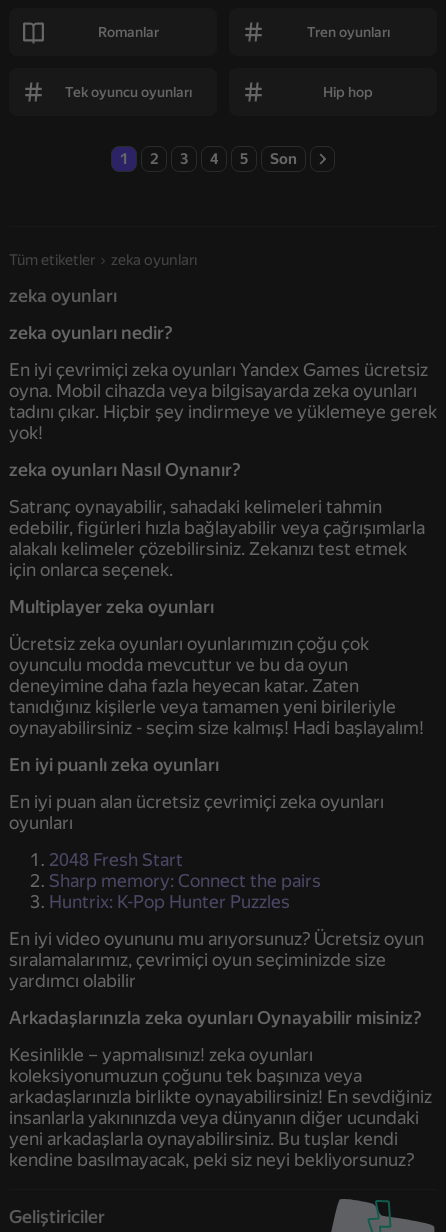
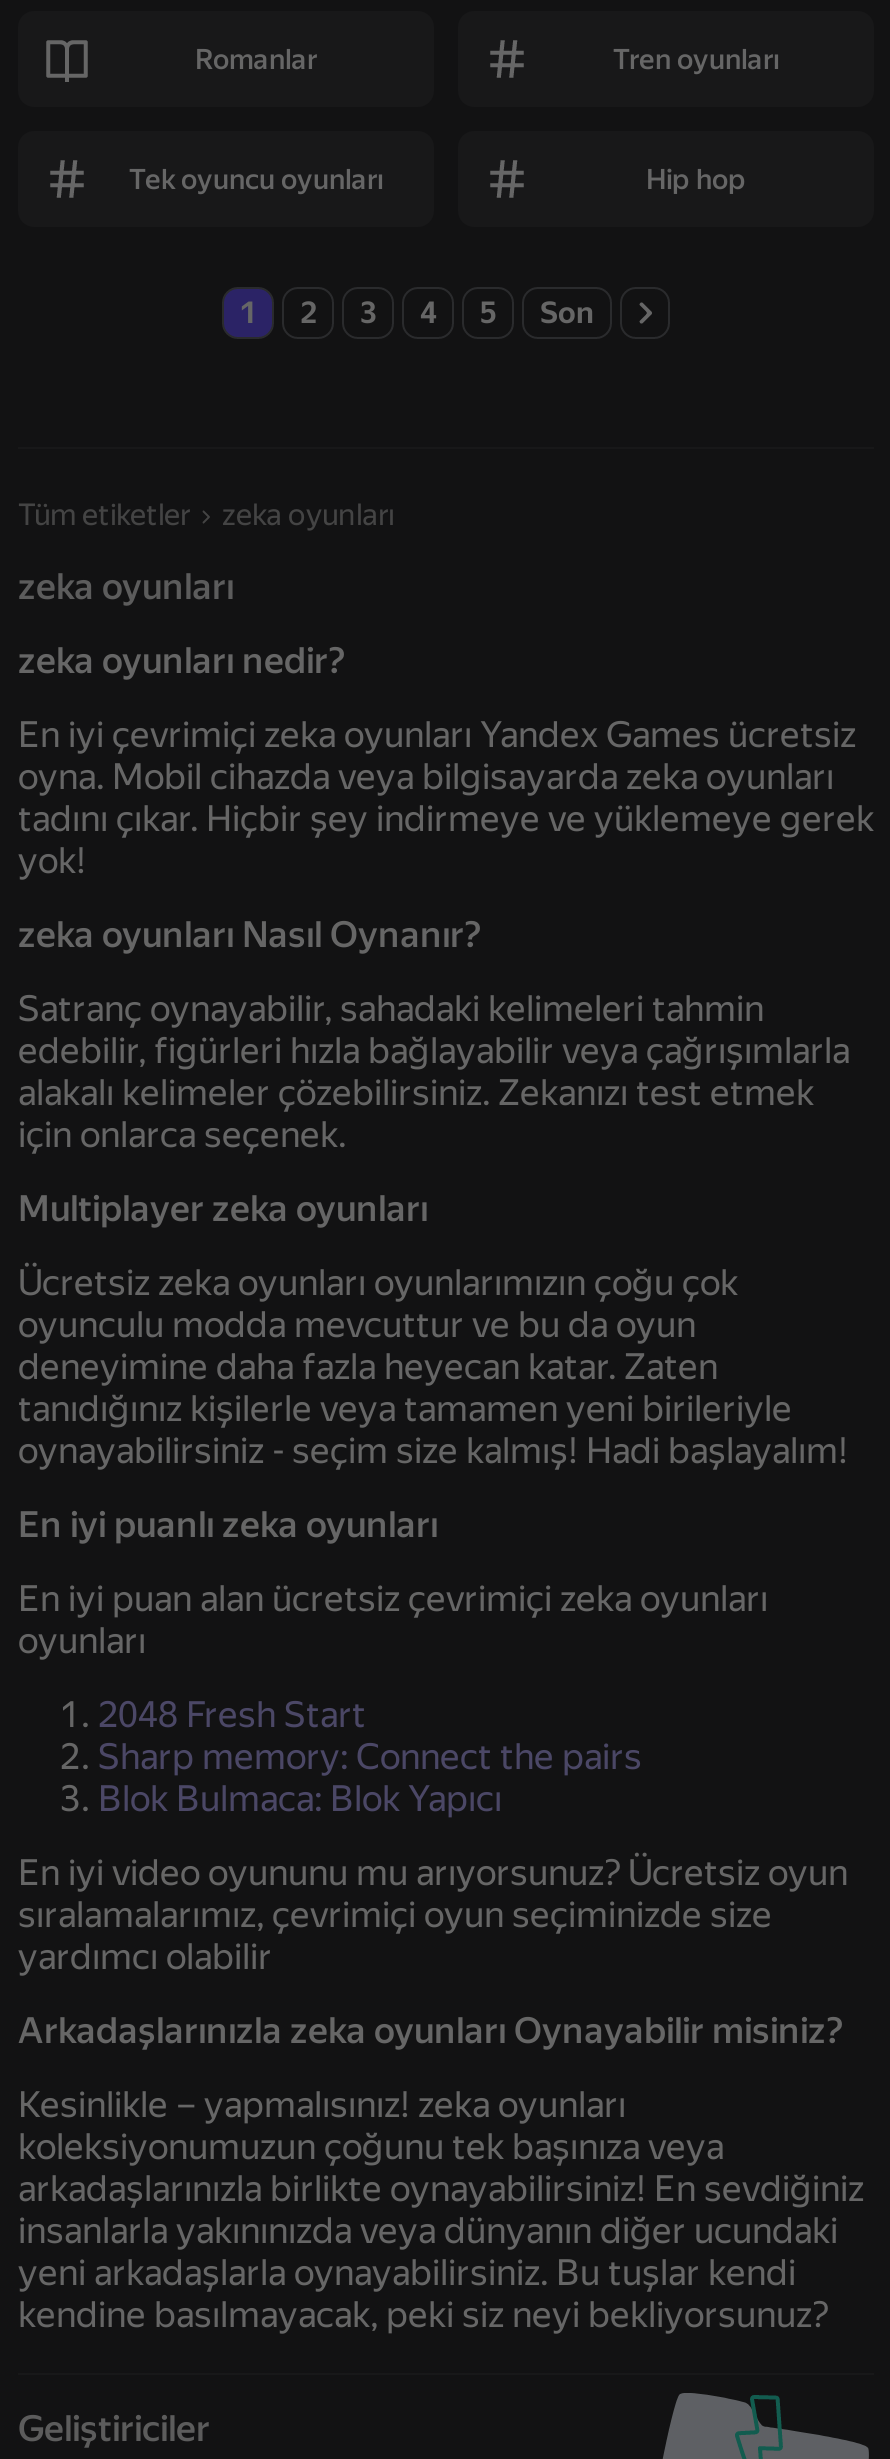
- Huntrix: K-Pop Hunter Puzzles
+ Blok Bulmaca: Blok Yapıcı
